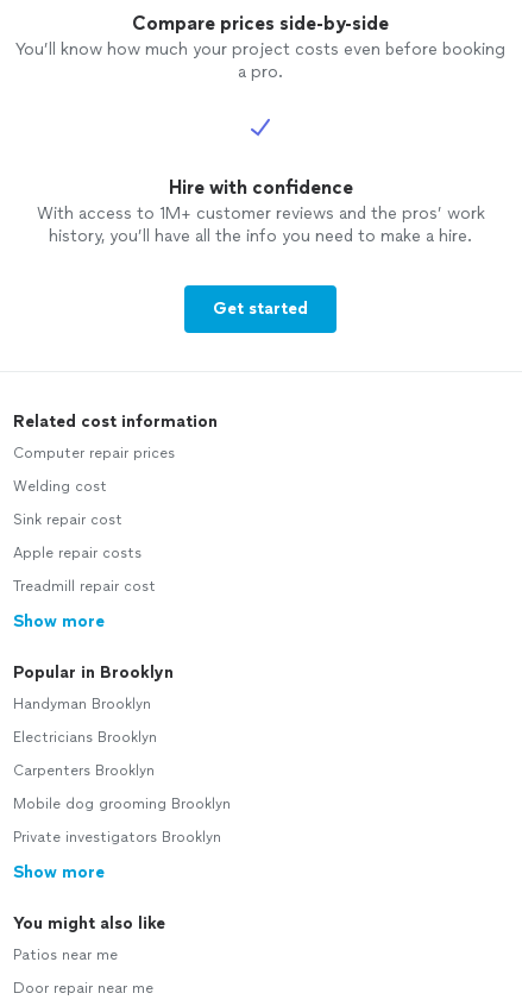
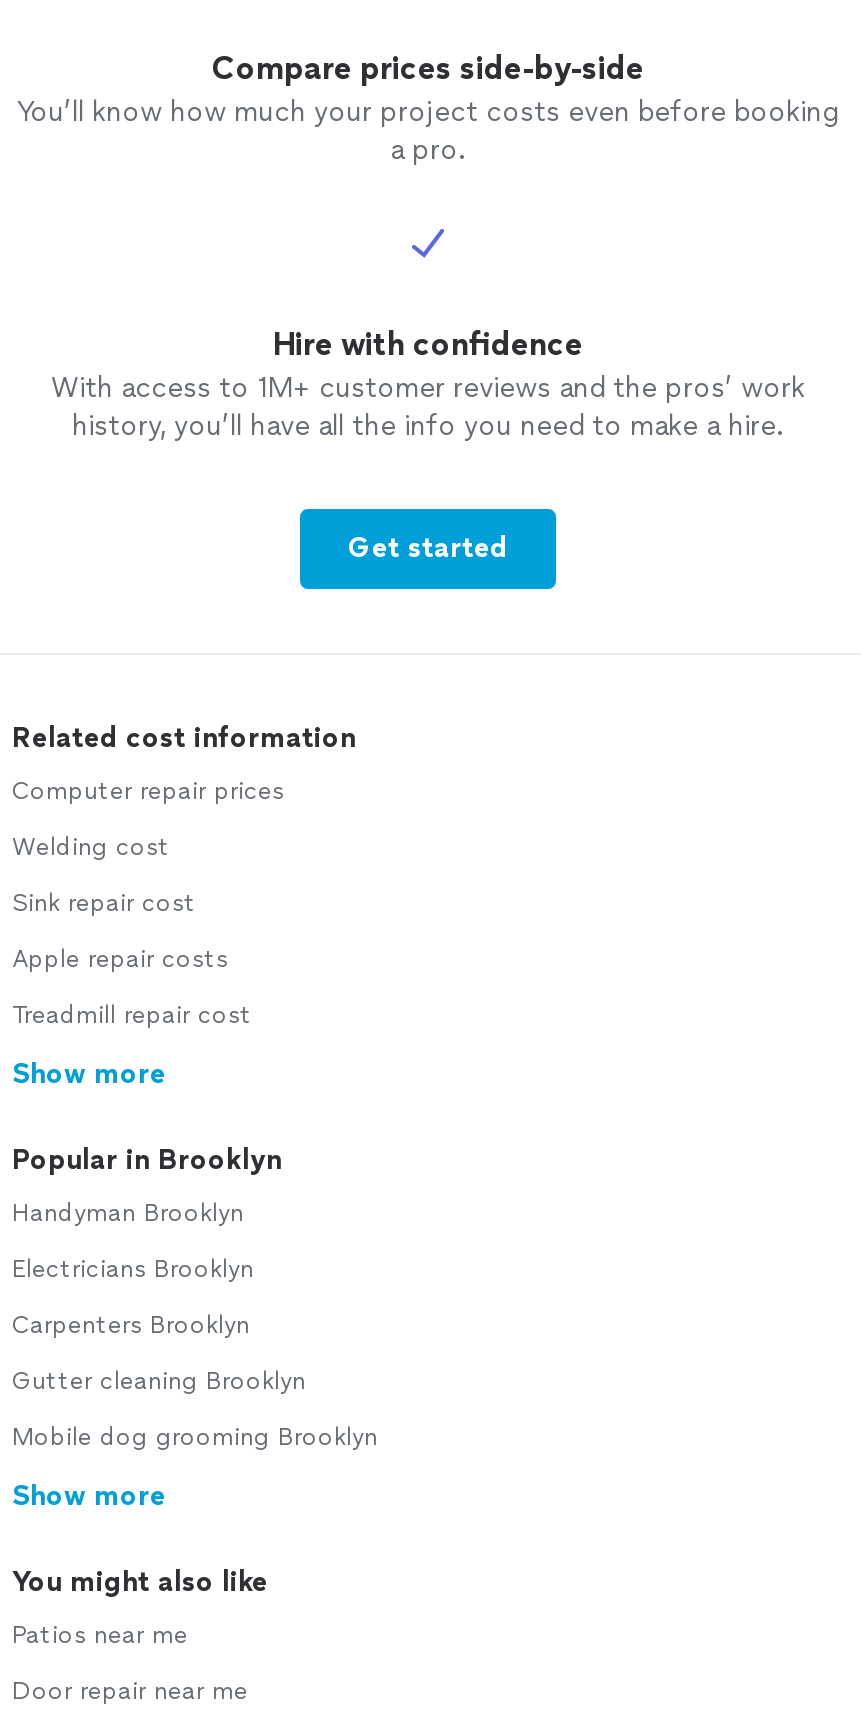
+ Gutter cleaning Brooklyn

moved down: Mobile dog grooming Brooklyn

- Private investigators Brooklyn
